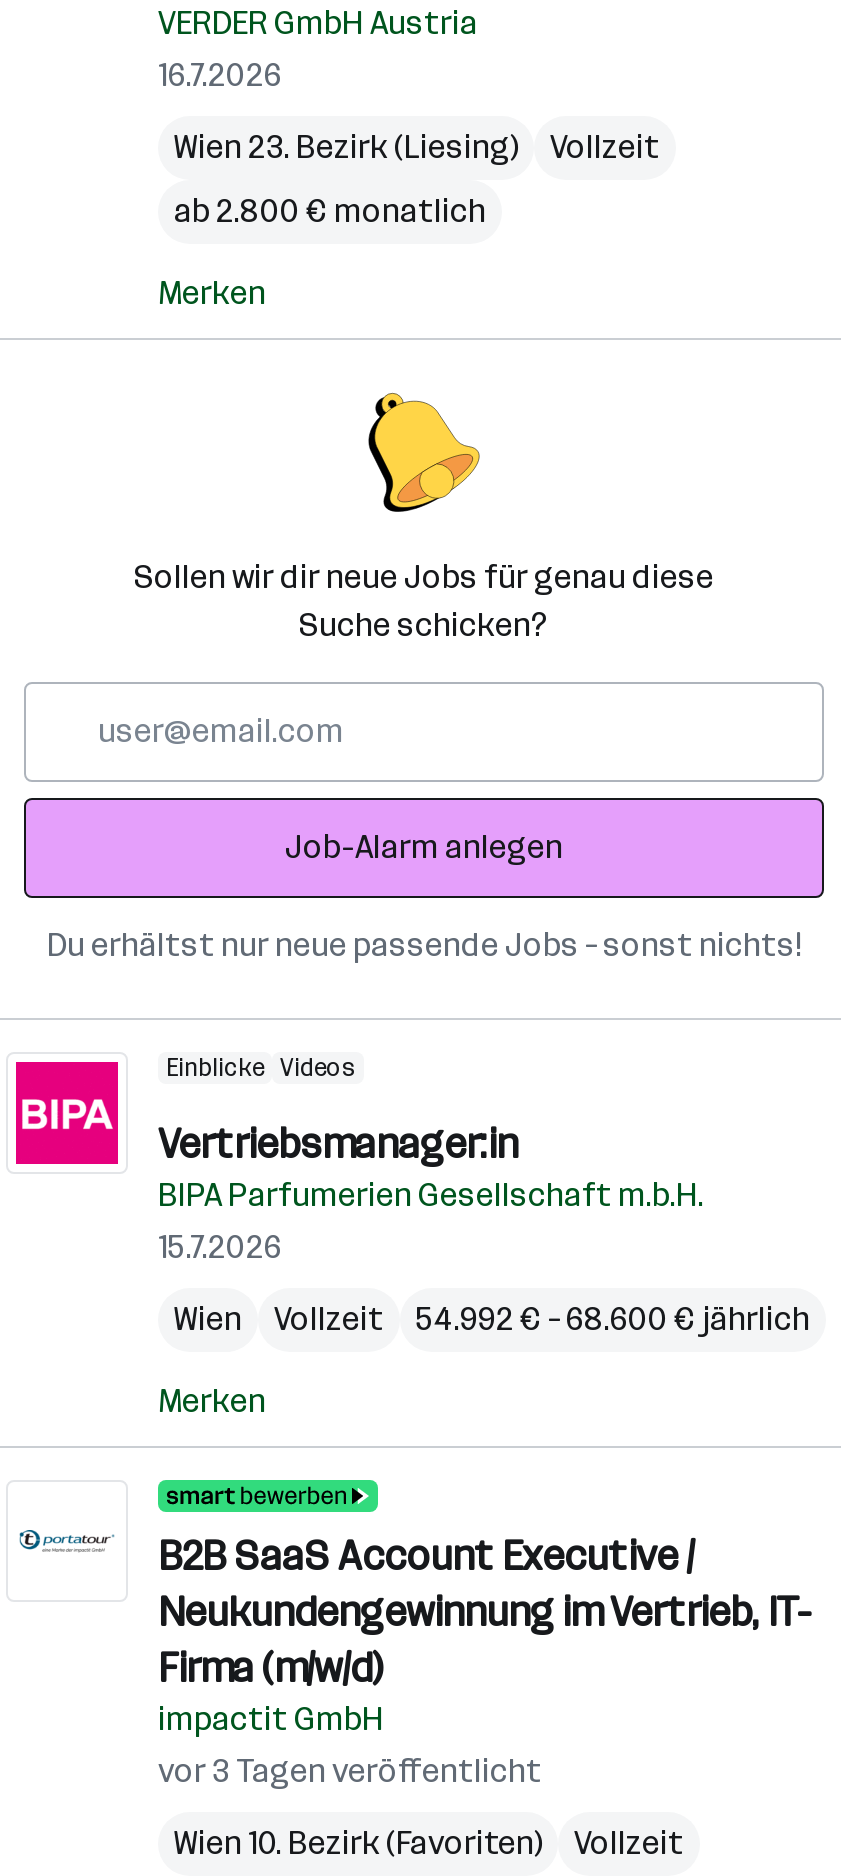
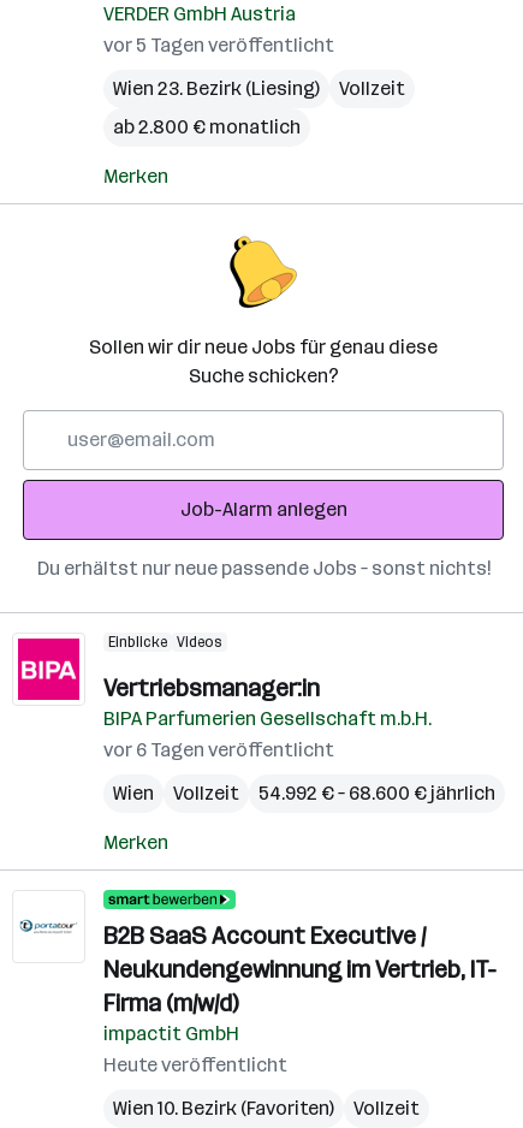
- 16.7.2026
+ vor 5 Tagen veröffentlicht

- 15.7.2026
+ vor 6 Tagen veröffentlicht

- vor 3 Tagen veröffentlicht
+ Heute veröffentlicht
